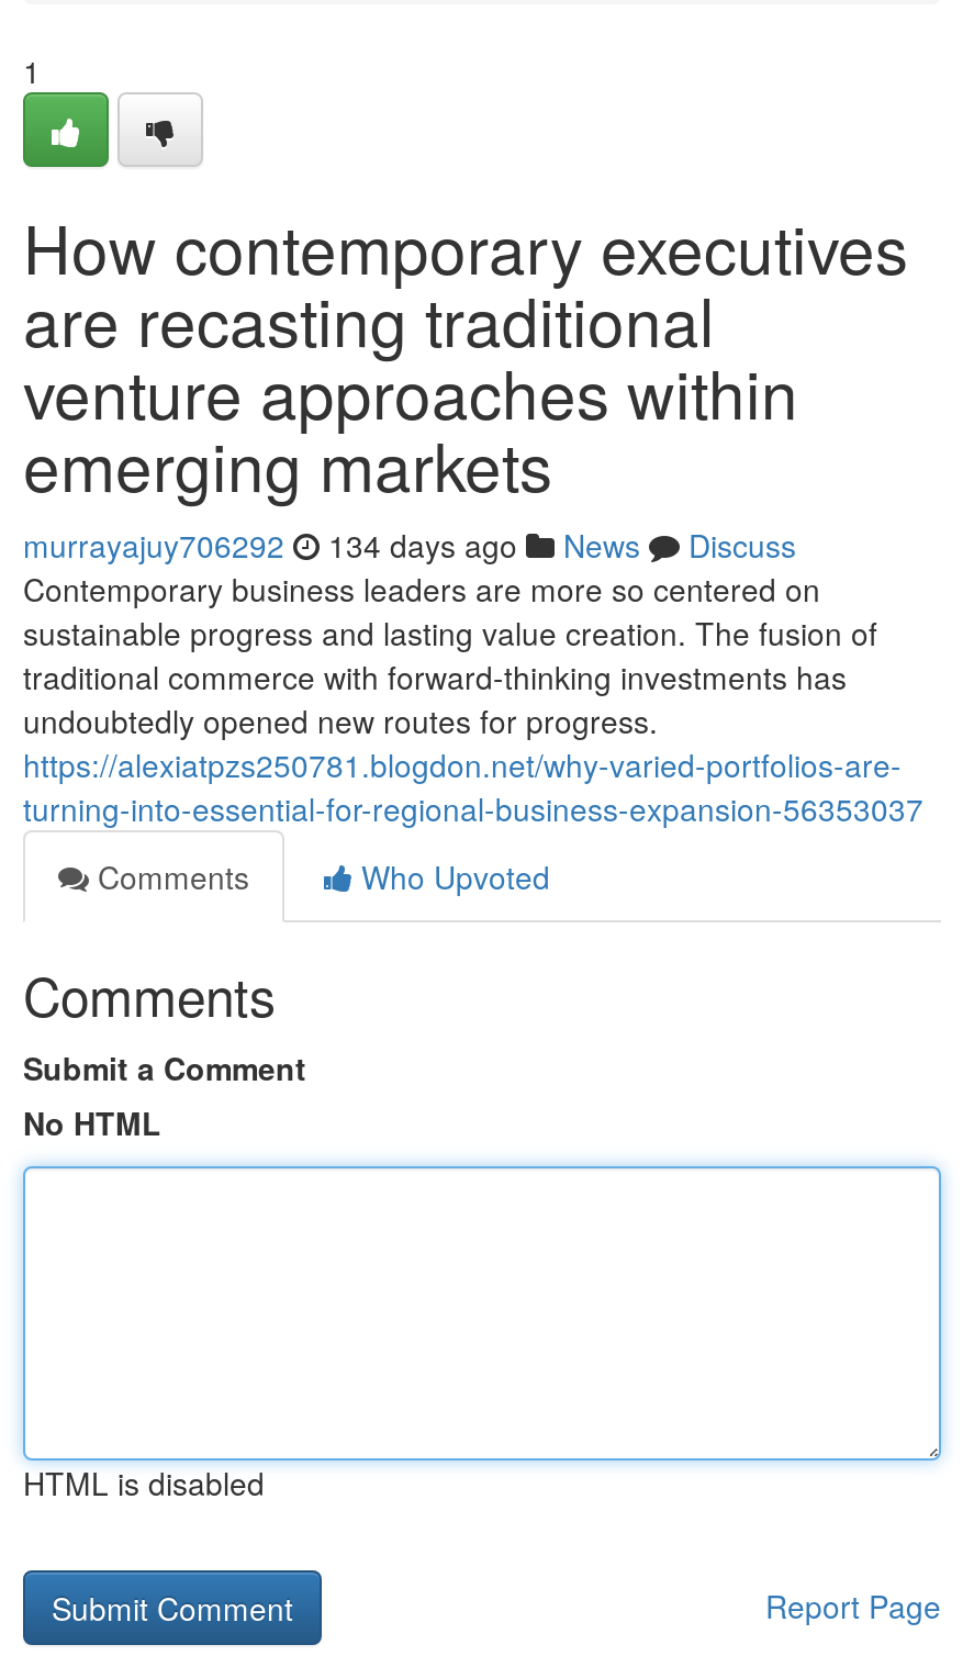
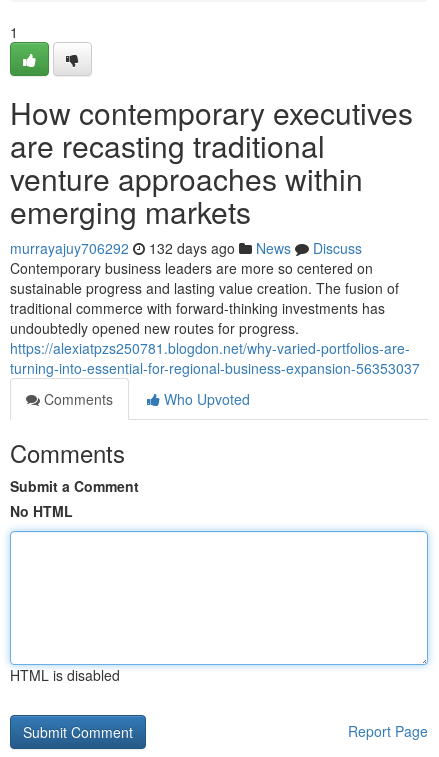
- murrayajuy706292 134 days ago News Discuss
+ murrayajuy706292 132 days ago News Discuss
